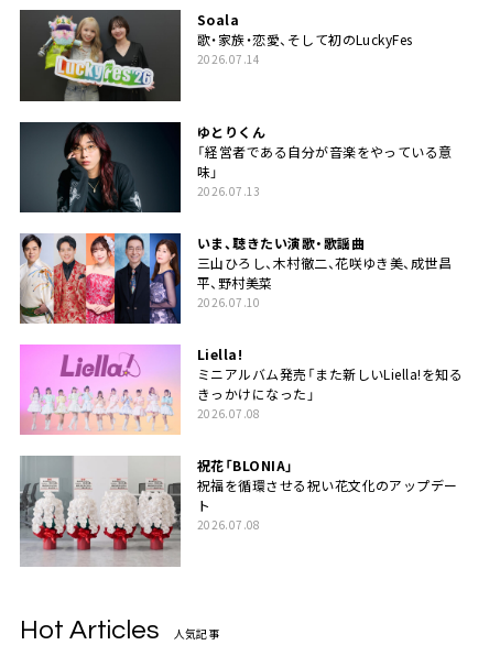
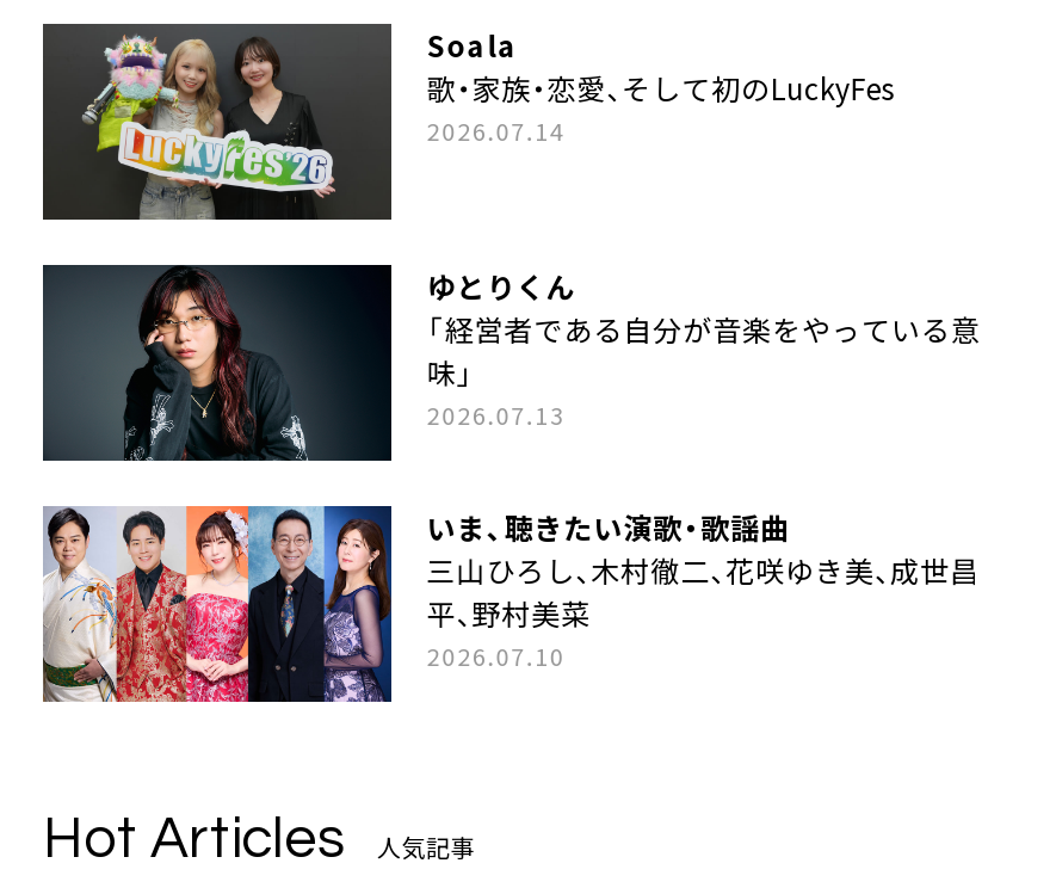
- [image]
- Liella!
- ミニアルバム発売「また新しいLiella!を知る
- きっかけになった」
- 2026.07.08
- 祝花「BLONIA」
- 祝福を循環させる祝い花文化のアップデー
- ト
- 2026.07.08

- [image]
